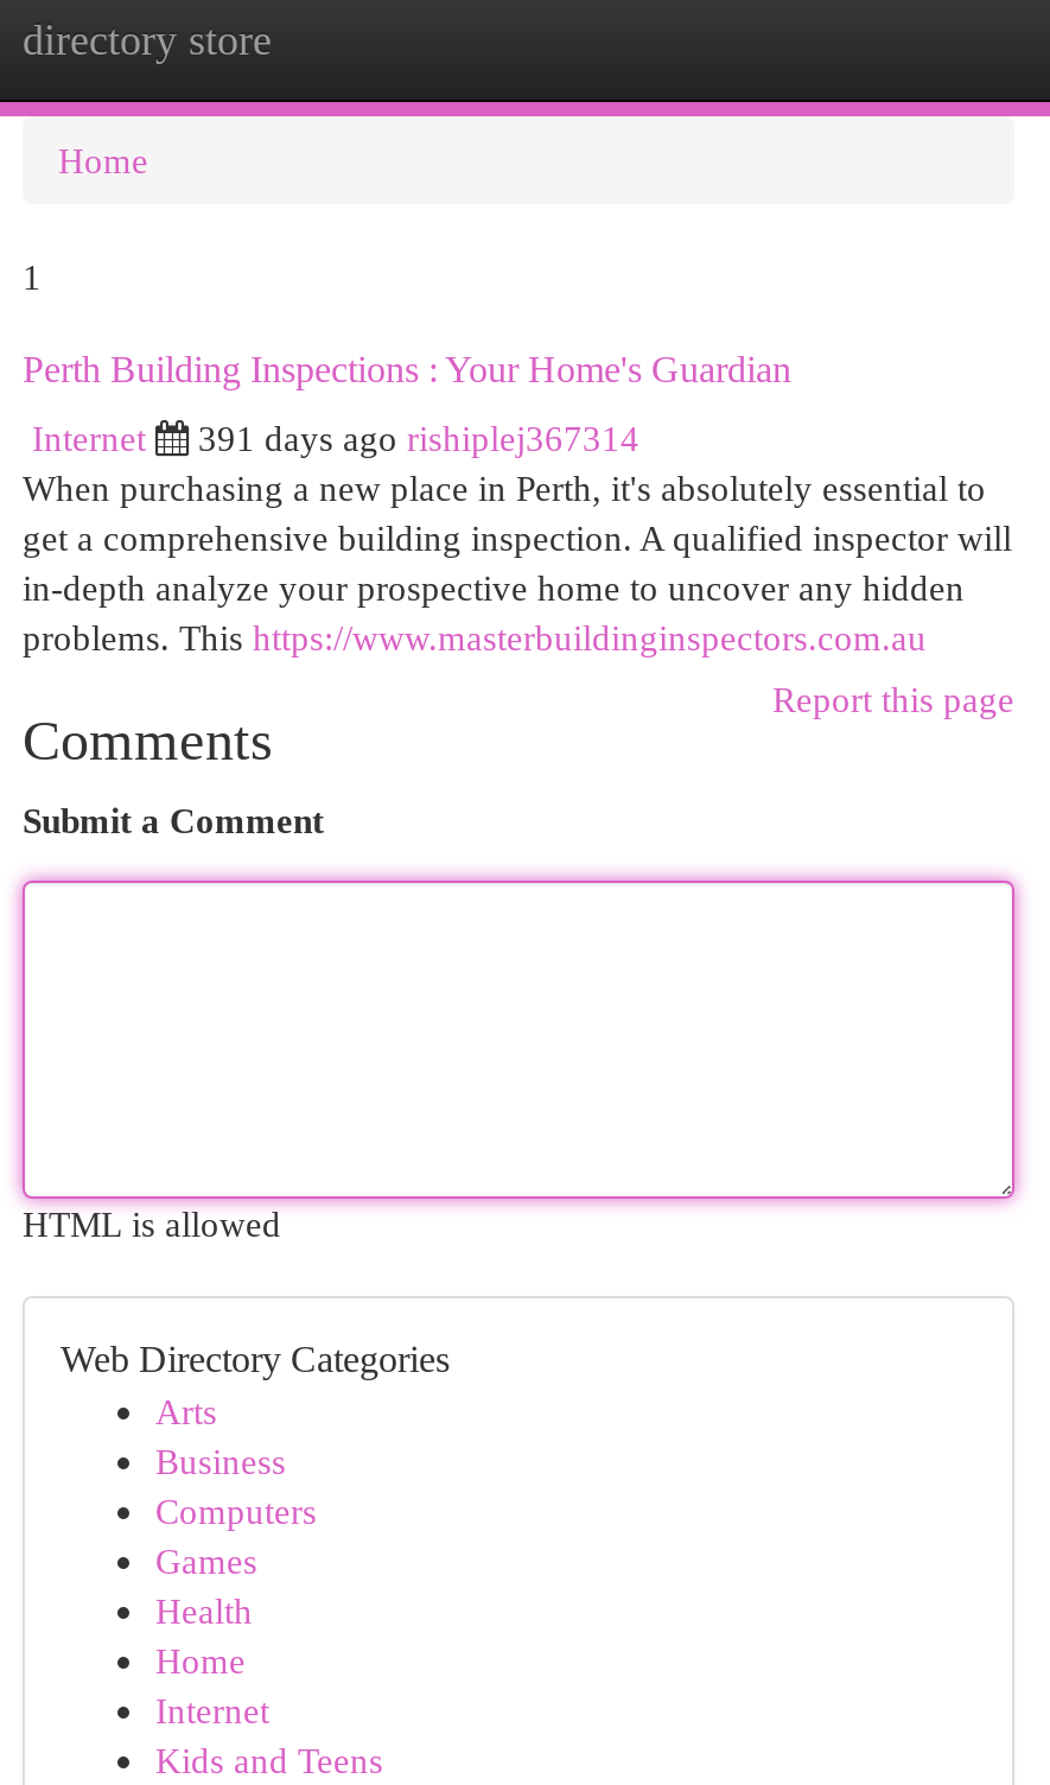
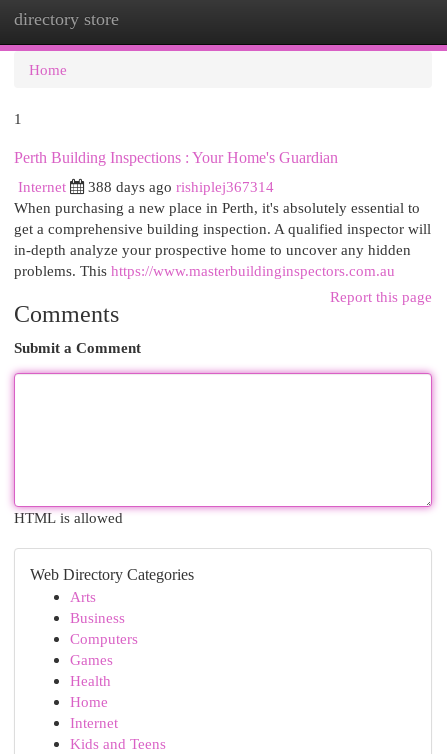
- 391 days ago rishiplej367314
+ 388 days ago rishiplej367314
